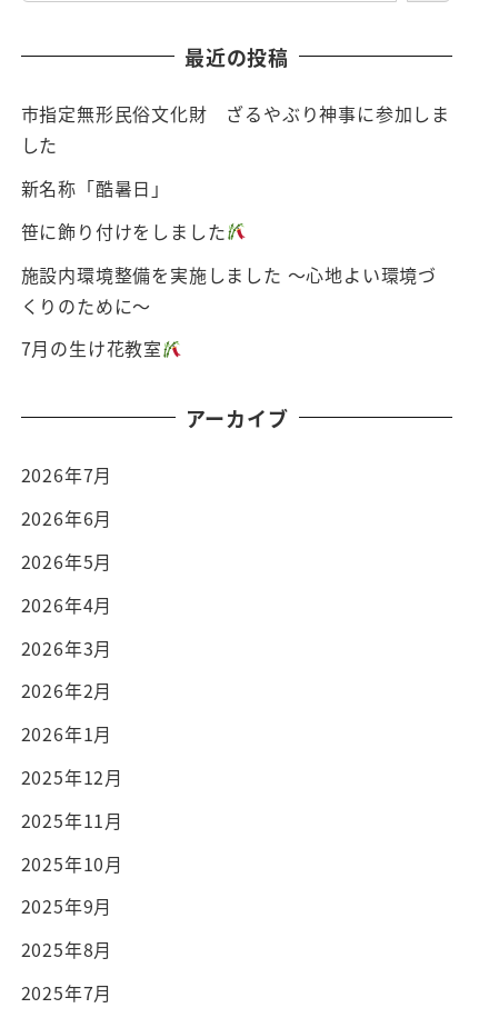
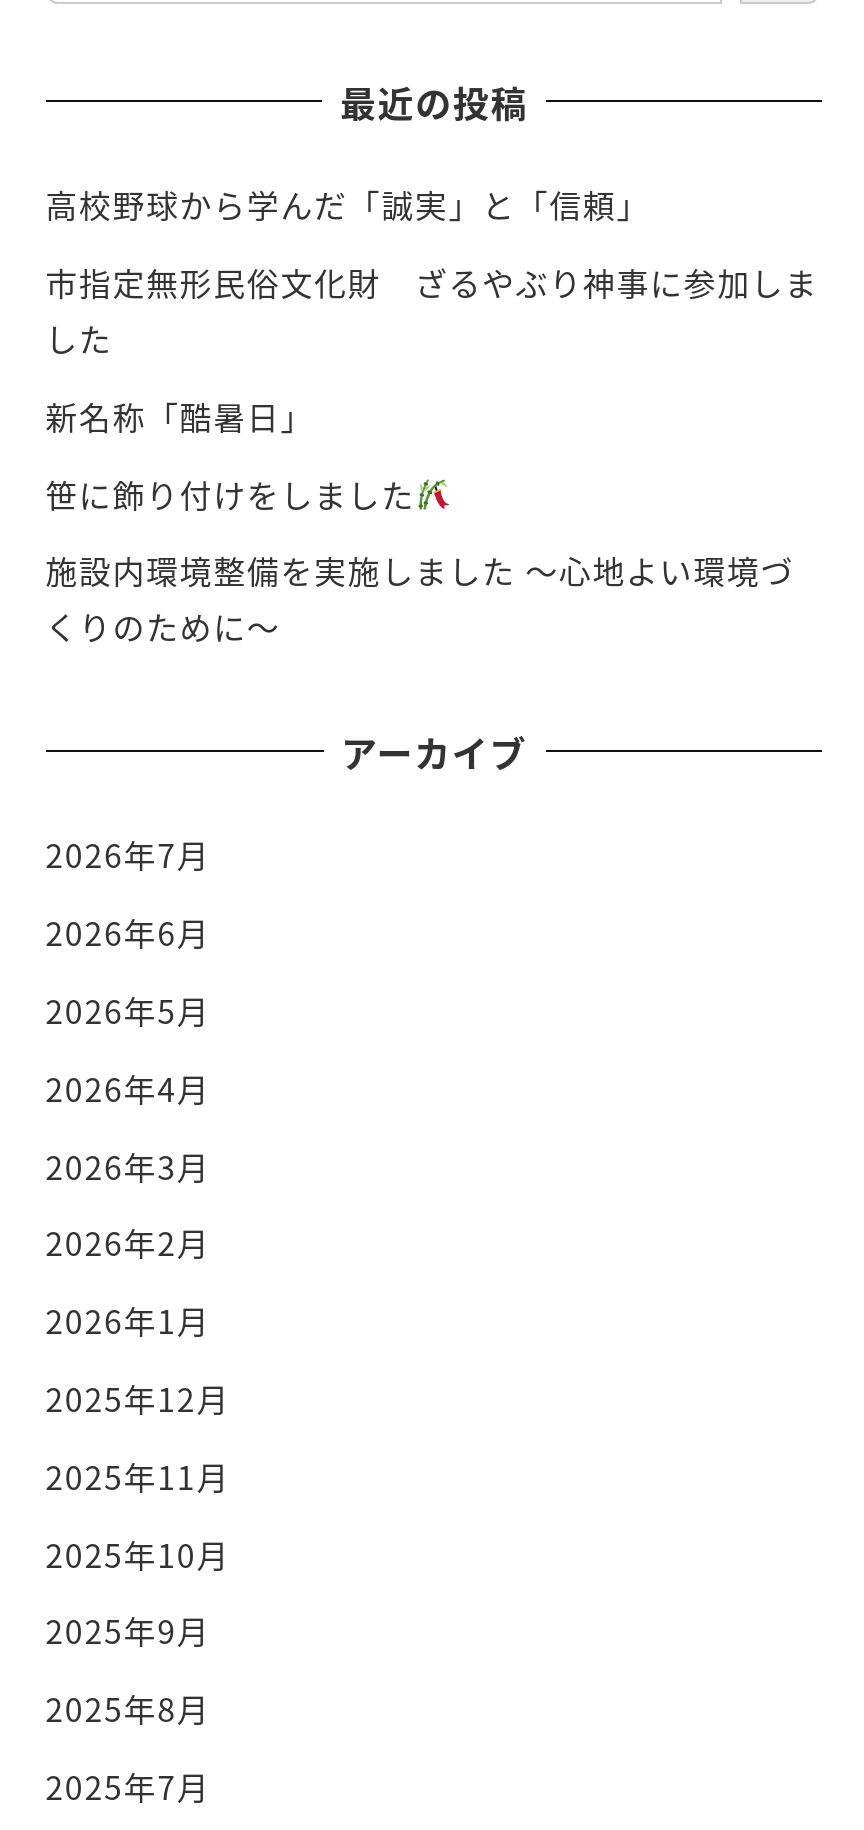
+ 高校野球から学んだ「誠実」と「信頼」

moved down: 市指定無形民俗文化財 ざるやぶり神事に参加しま | した | 新名称「酷暑日」 | 笹に飾り付けをしました | 施設内環境整備を実施しました ～心地よい環境づ | くりのために～

- 7月の生け花教室
